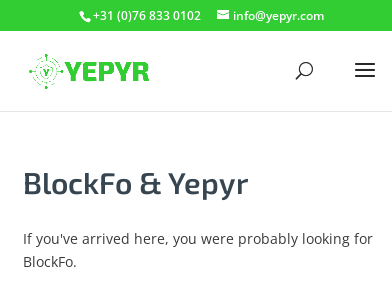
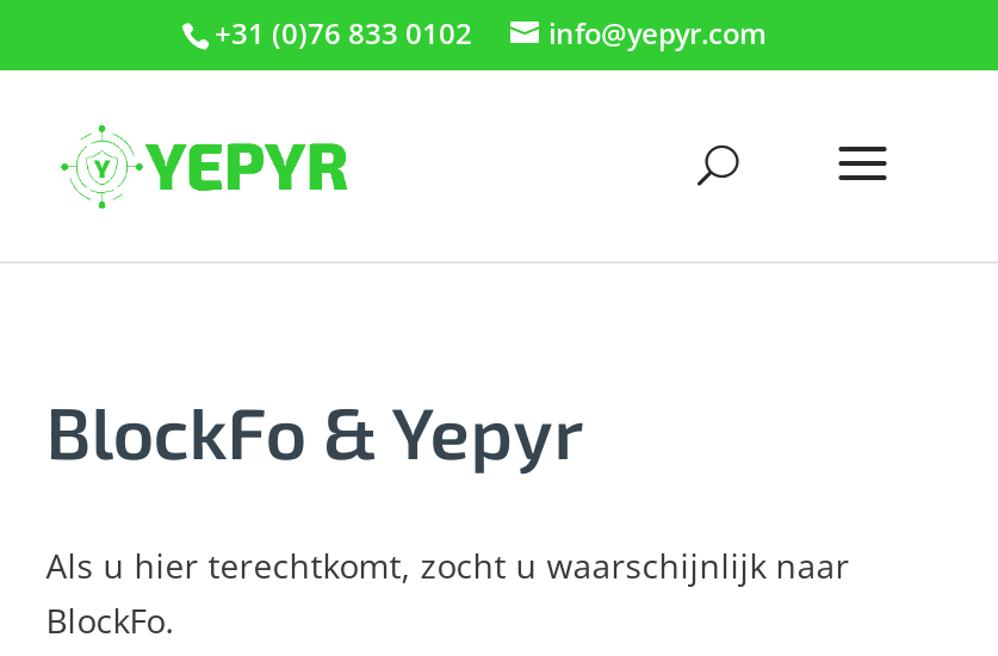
- If you've arrived here, you were probably looking for
+ Als u hier terechtkomt, zocht u waarschijnlijk naar
